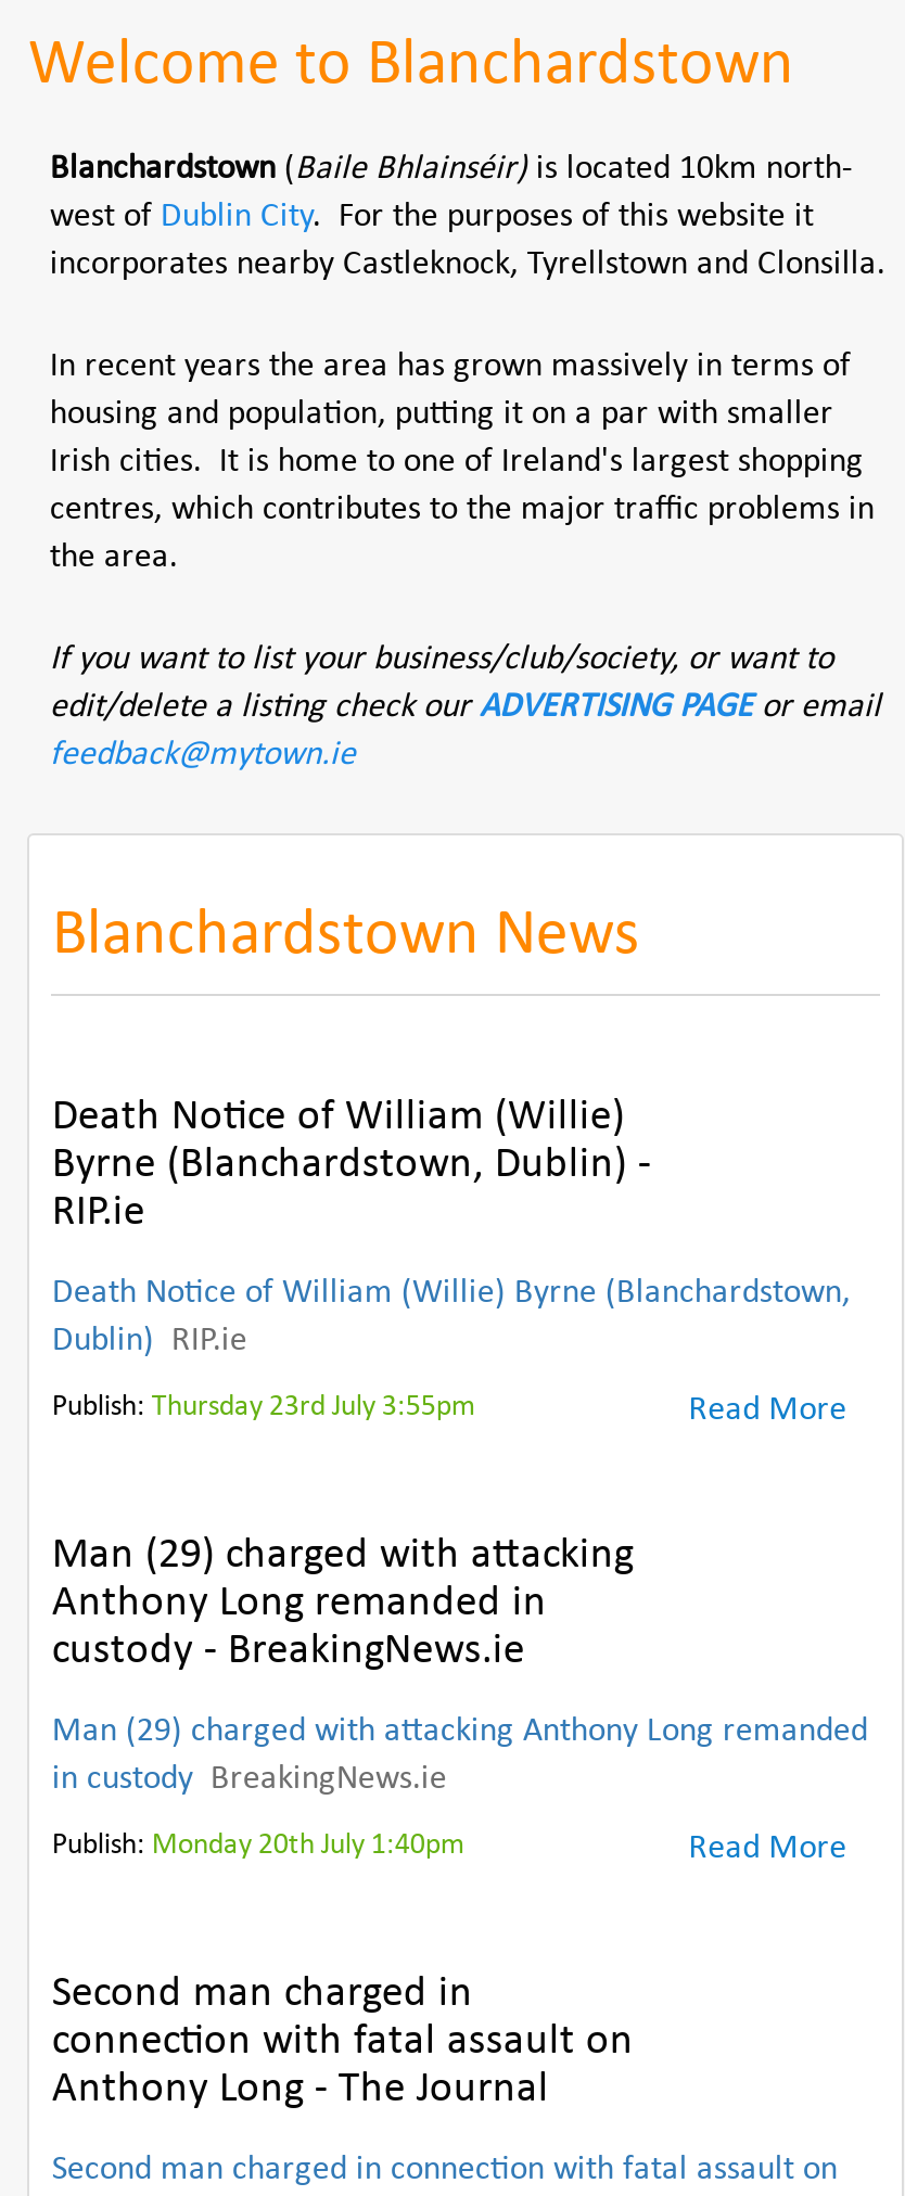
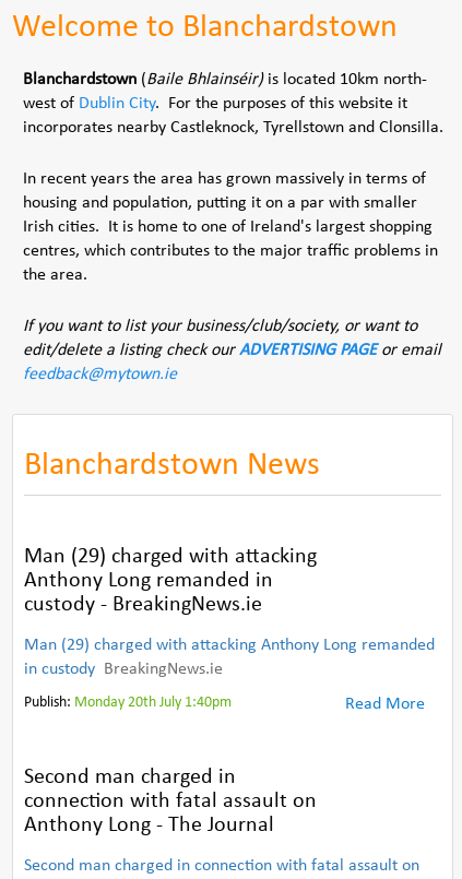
- Death Notice of William (Willie)
- Byrne (Blanchardstown, Dublin) -
- RIP.ie
- Death Notice of William (Willie) Byrne (Blanchardstown,
- Dublin) RIP.ie
- Publish: Thursday 23rd July 3:55pm
- Read More
